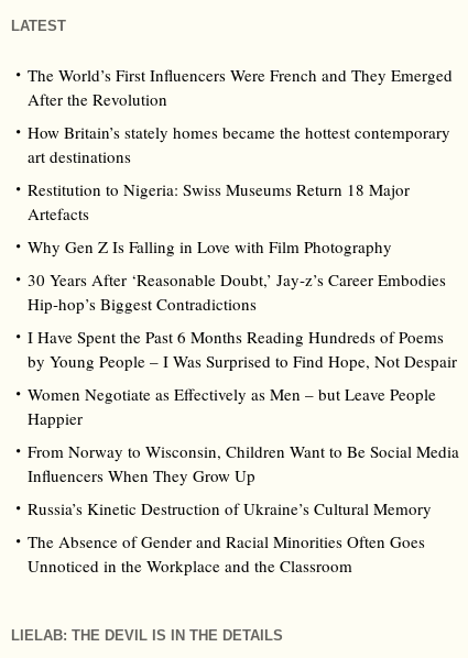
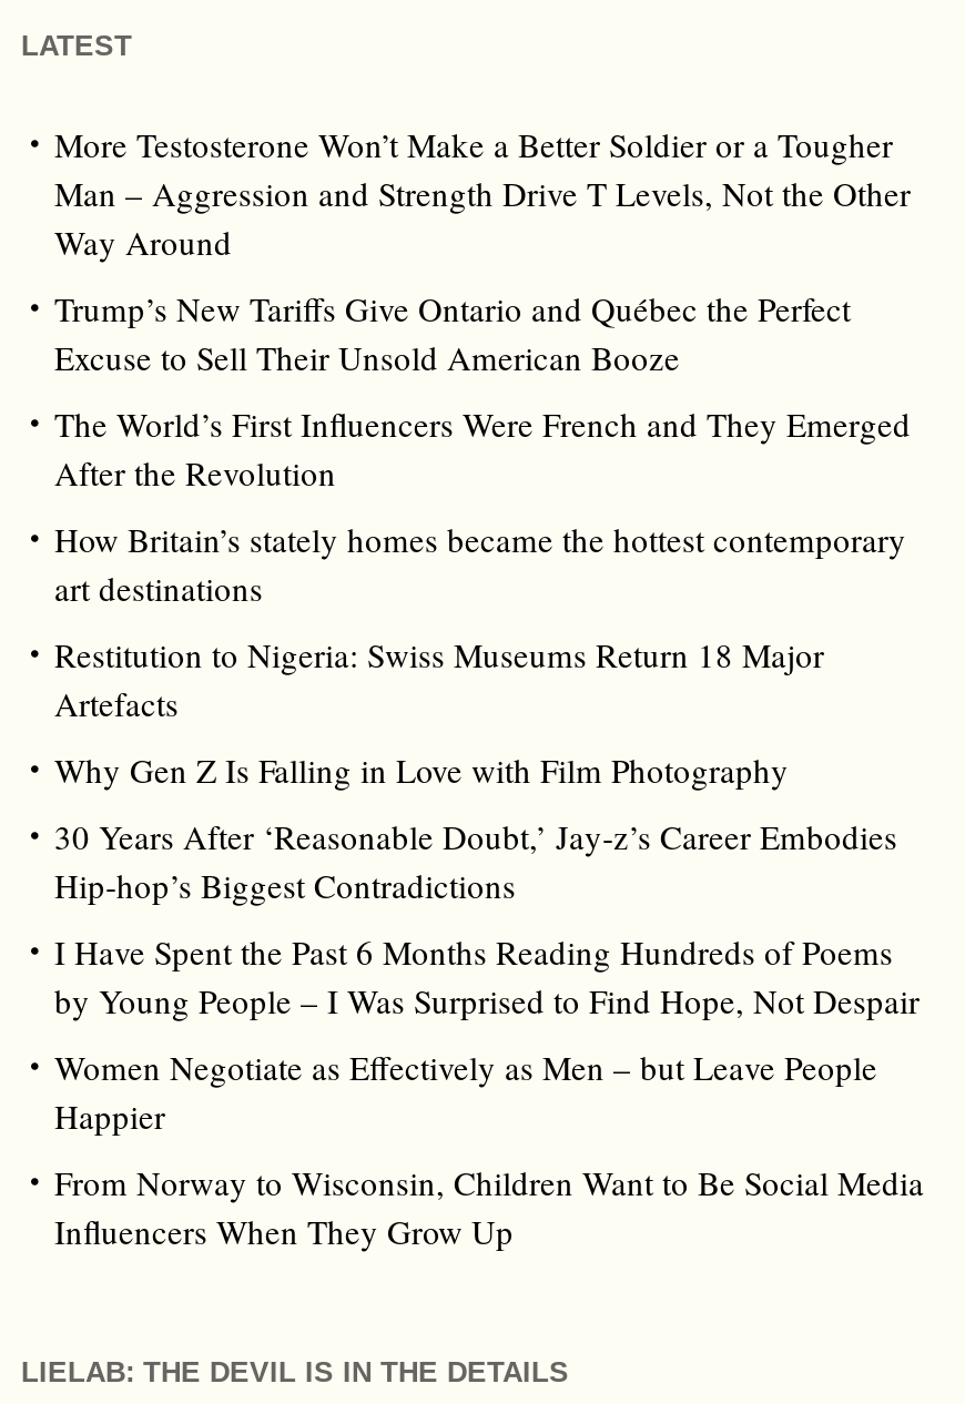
+ More Testosterone Won’t Make a Better Soldier or a Tougher
+ Man – Aggression and Strength Drive T Levels, Not the Other
+ Way Around
+ Trump’s New Tariffs Give Ontario and Québec the Perfect
+ Excuse to Sell Their Unsold American Booze

moved down: The World’s First Influencers Were French and They Emerged | After the Revolution | How Britain’s stately homes became the hottest contemporary | ... | From Norway to Wisconsin, Children Want to Be Social Media | Influencers When They Grow Up

- Russia’s Kinetic Destruction of Ukraine’s Cultural Memory
- The Absence of Gender and Racial Minorities Often Goes
- Unnoticed in the Workplace and the Classroom
